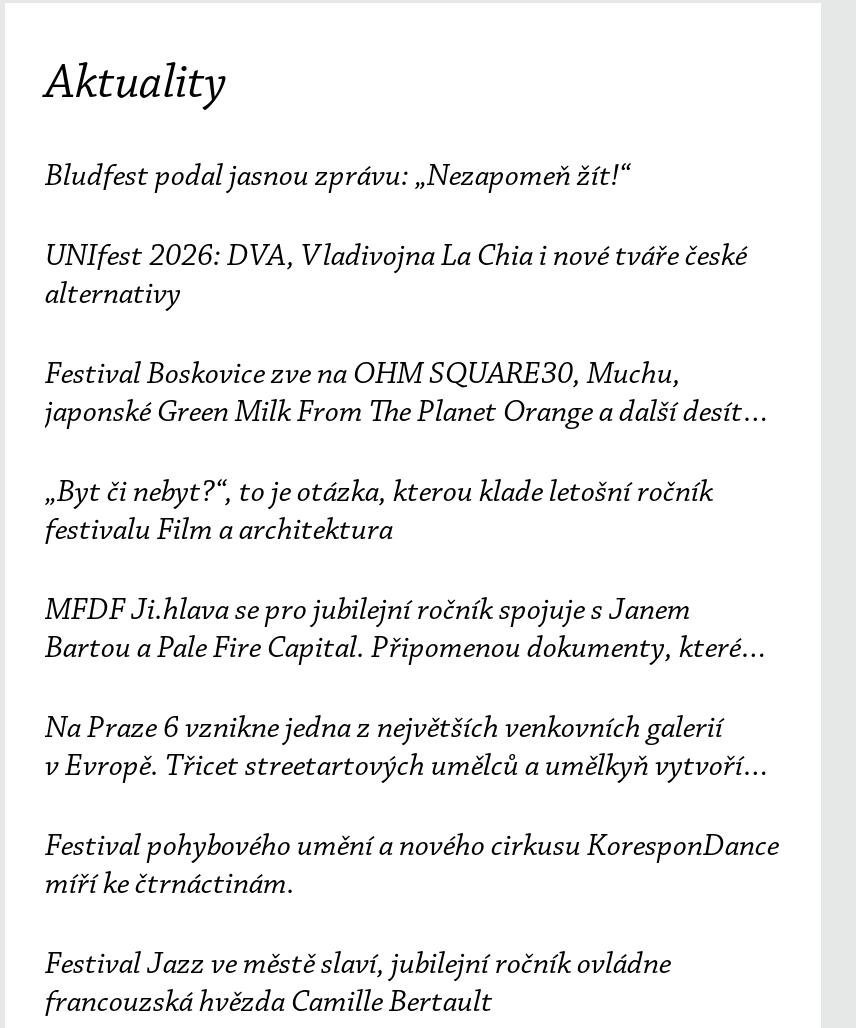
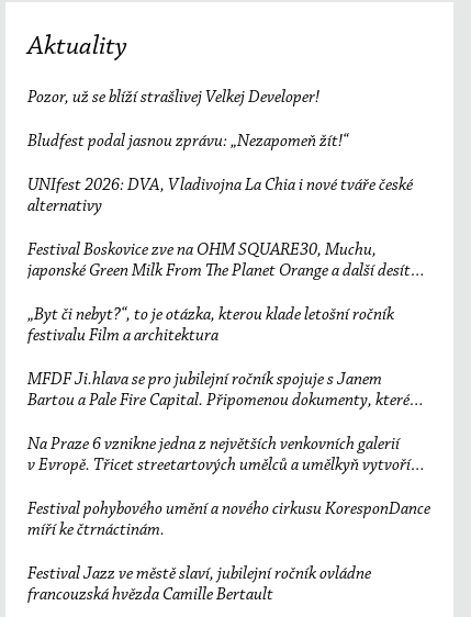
+ Pozor, už se blíží strašlivej Velkej Developer!
